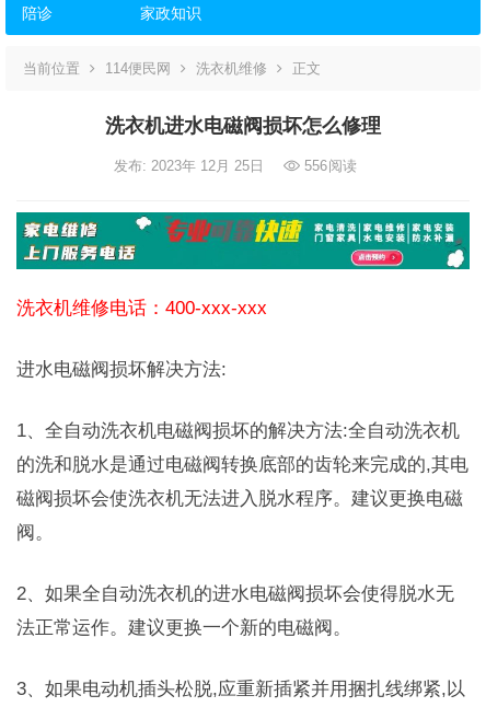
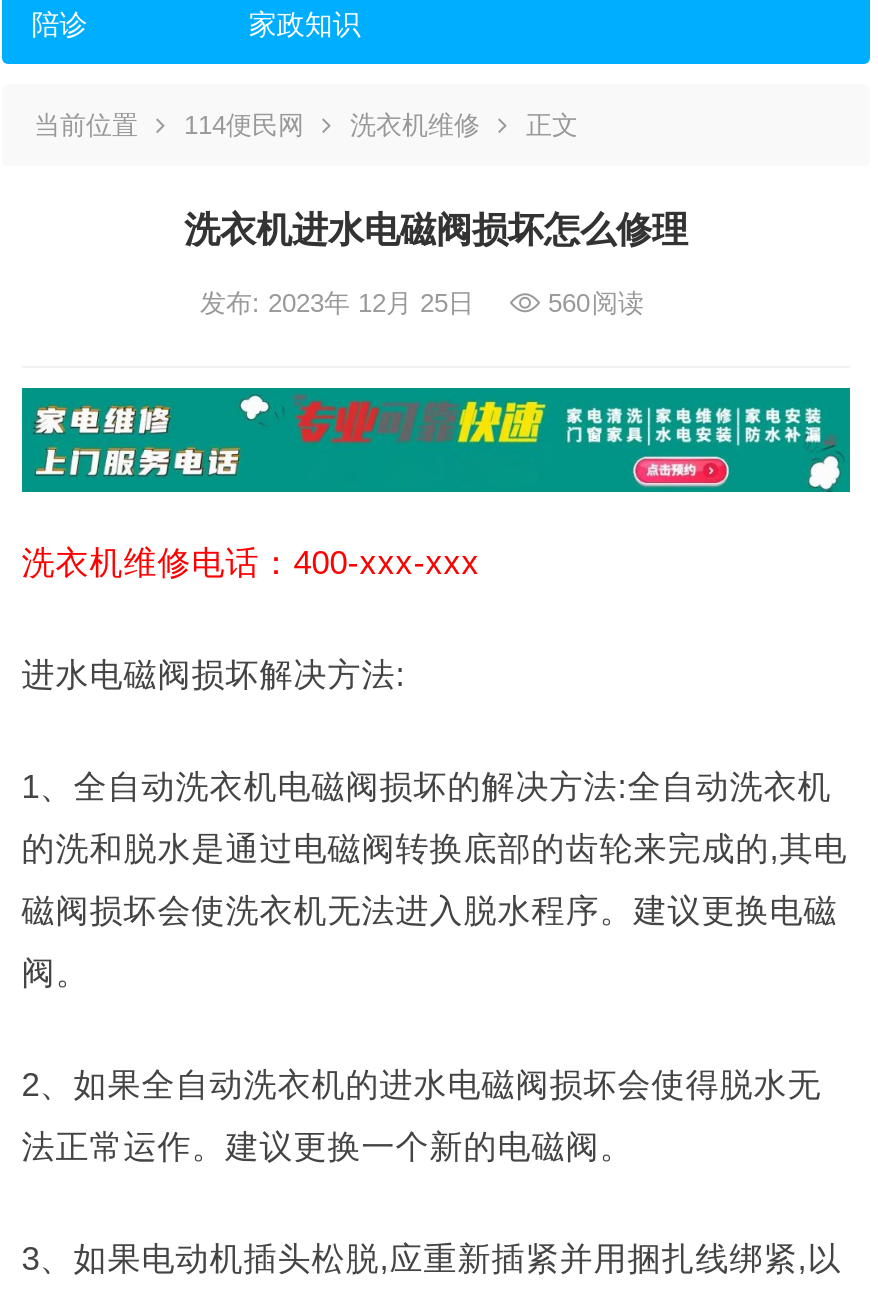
- 发布: 2023年 12月 25日 556阅读
+ 发布: 2023年 12月 25日 560阅读
